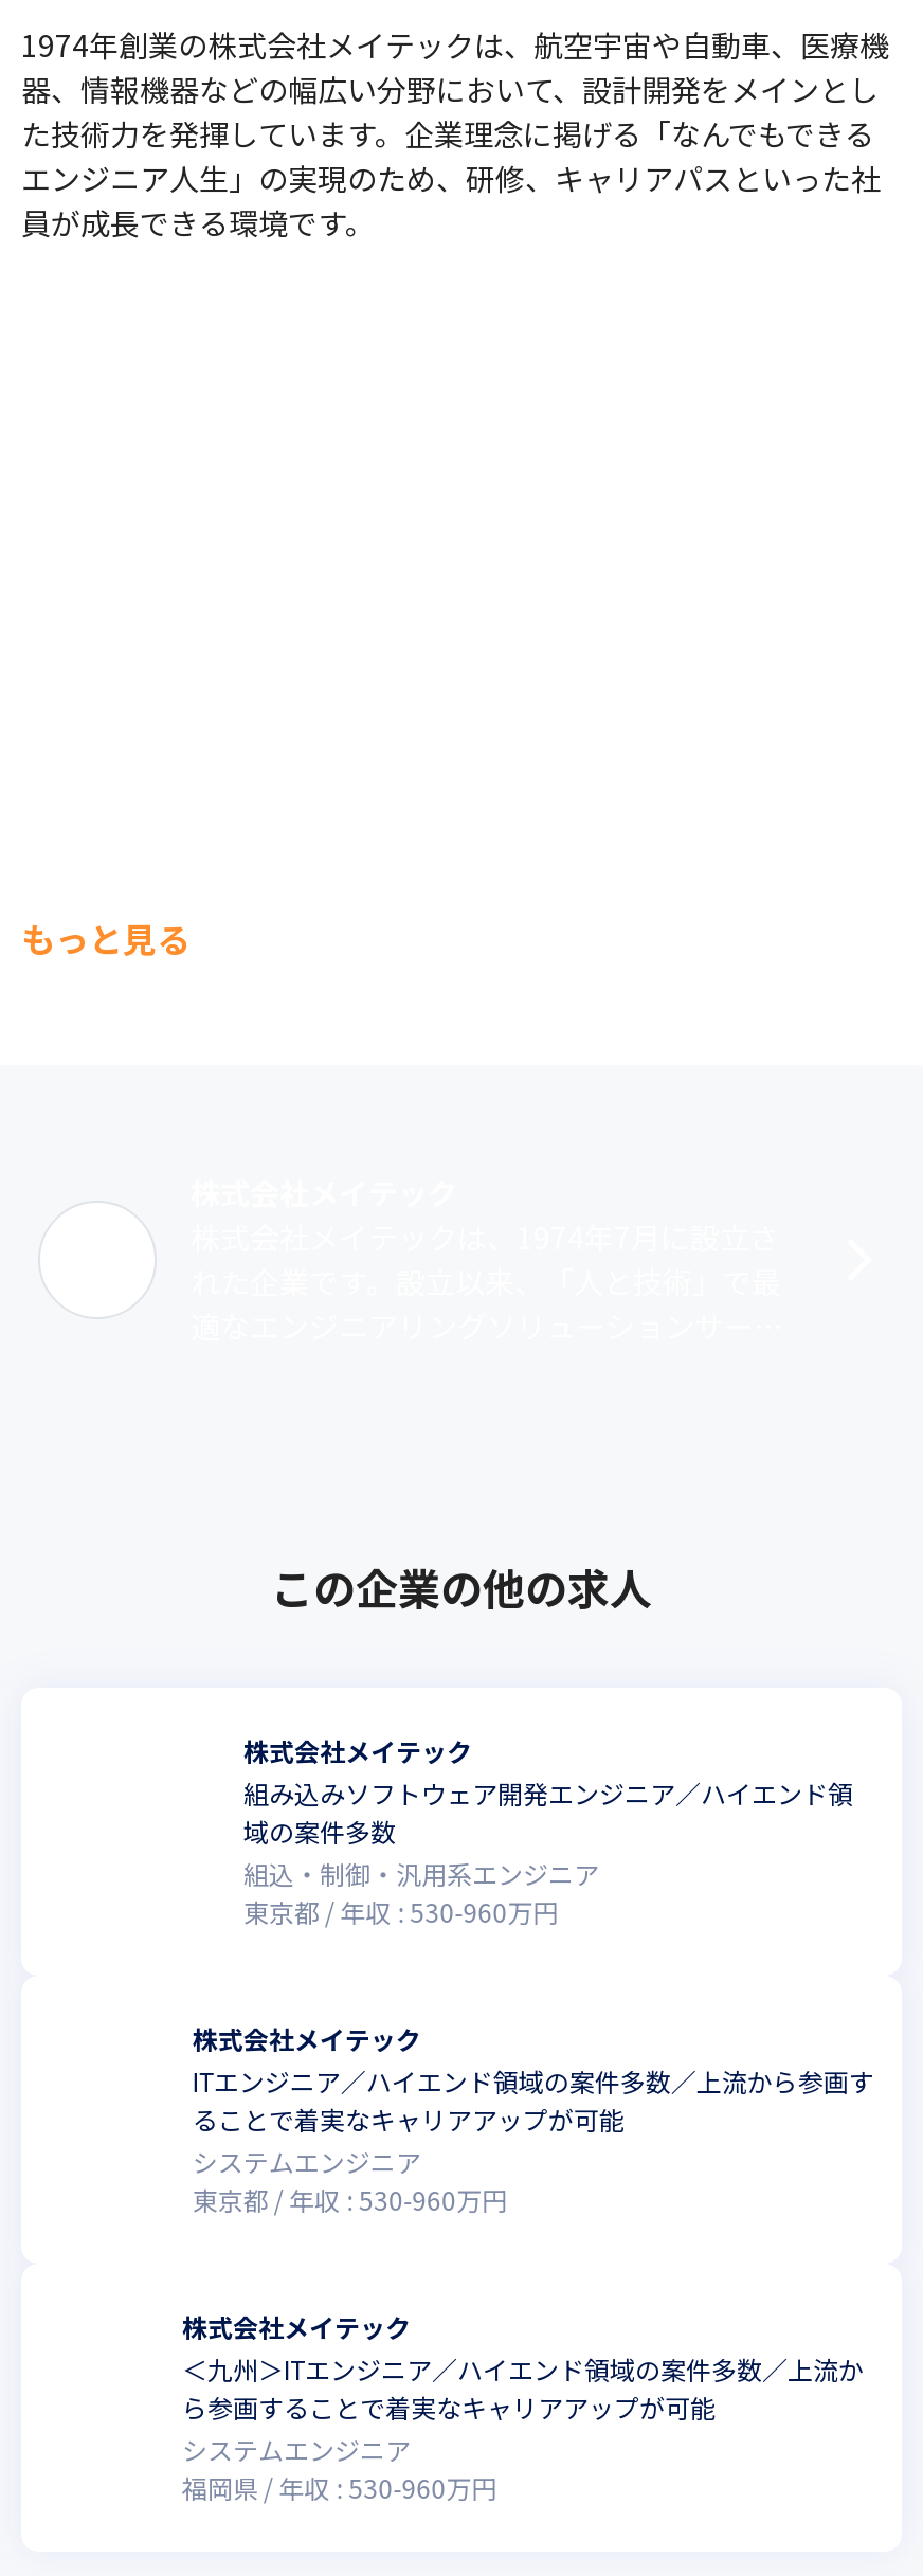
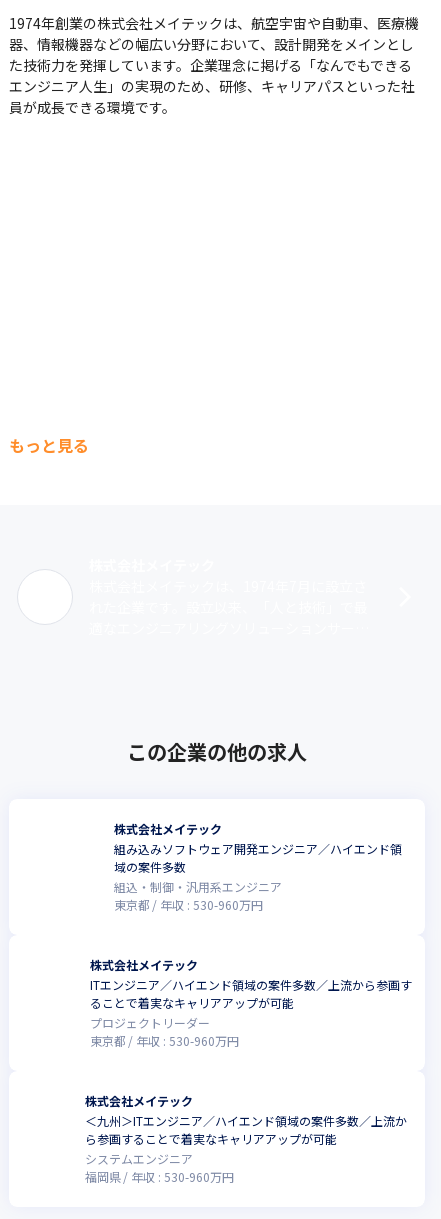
- システムエンジニア
+ プロジェクトリーダー
